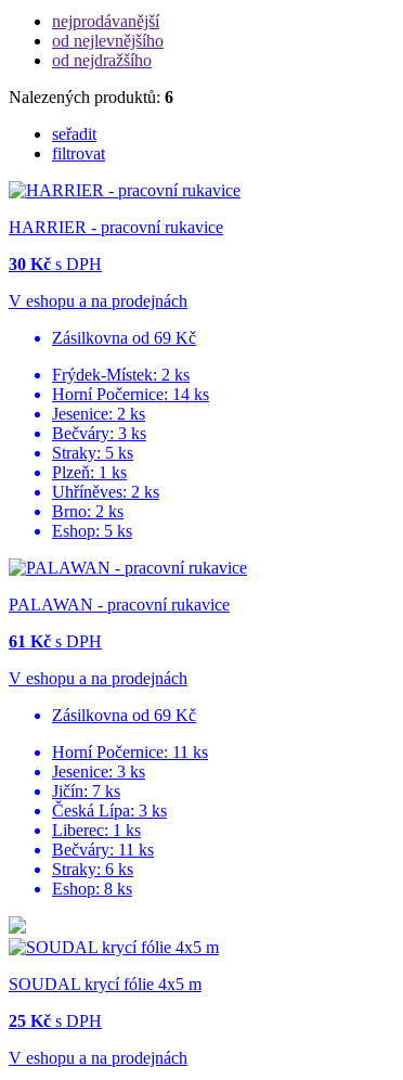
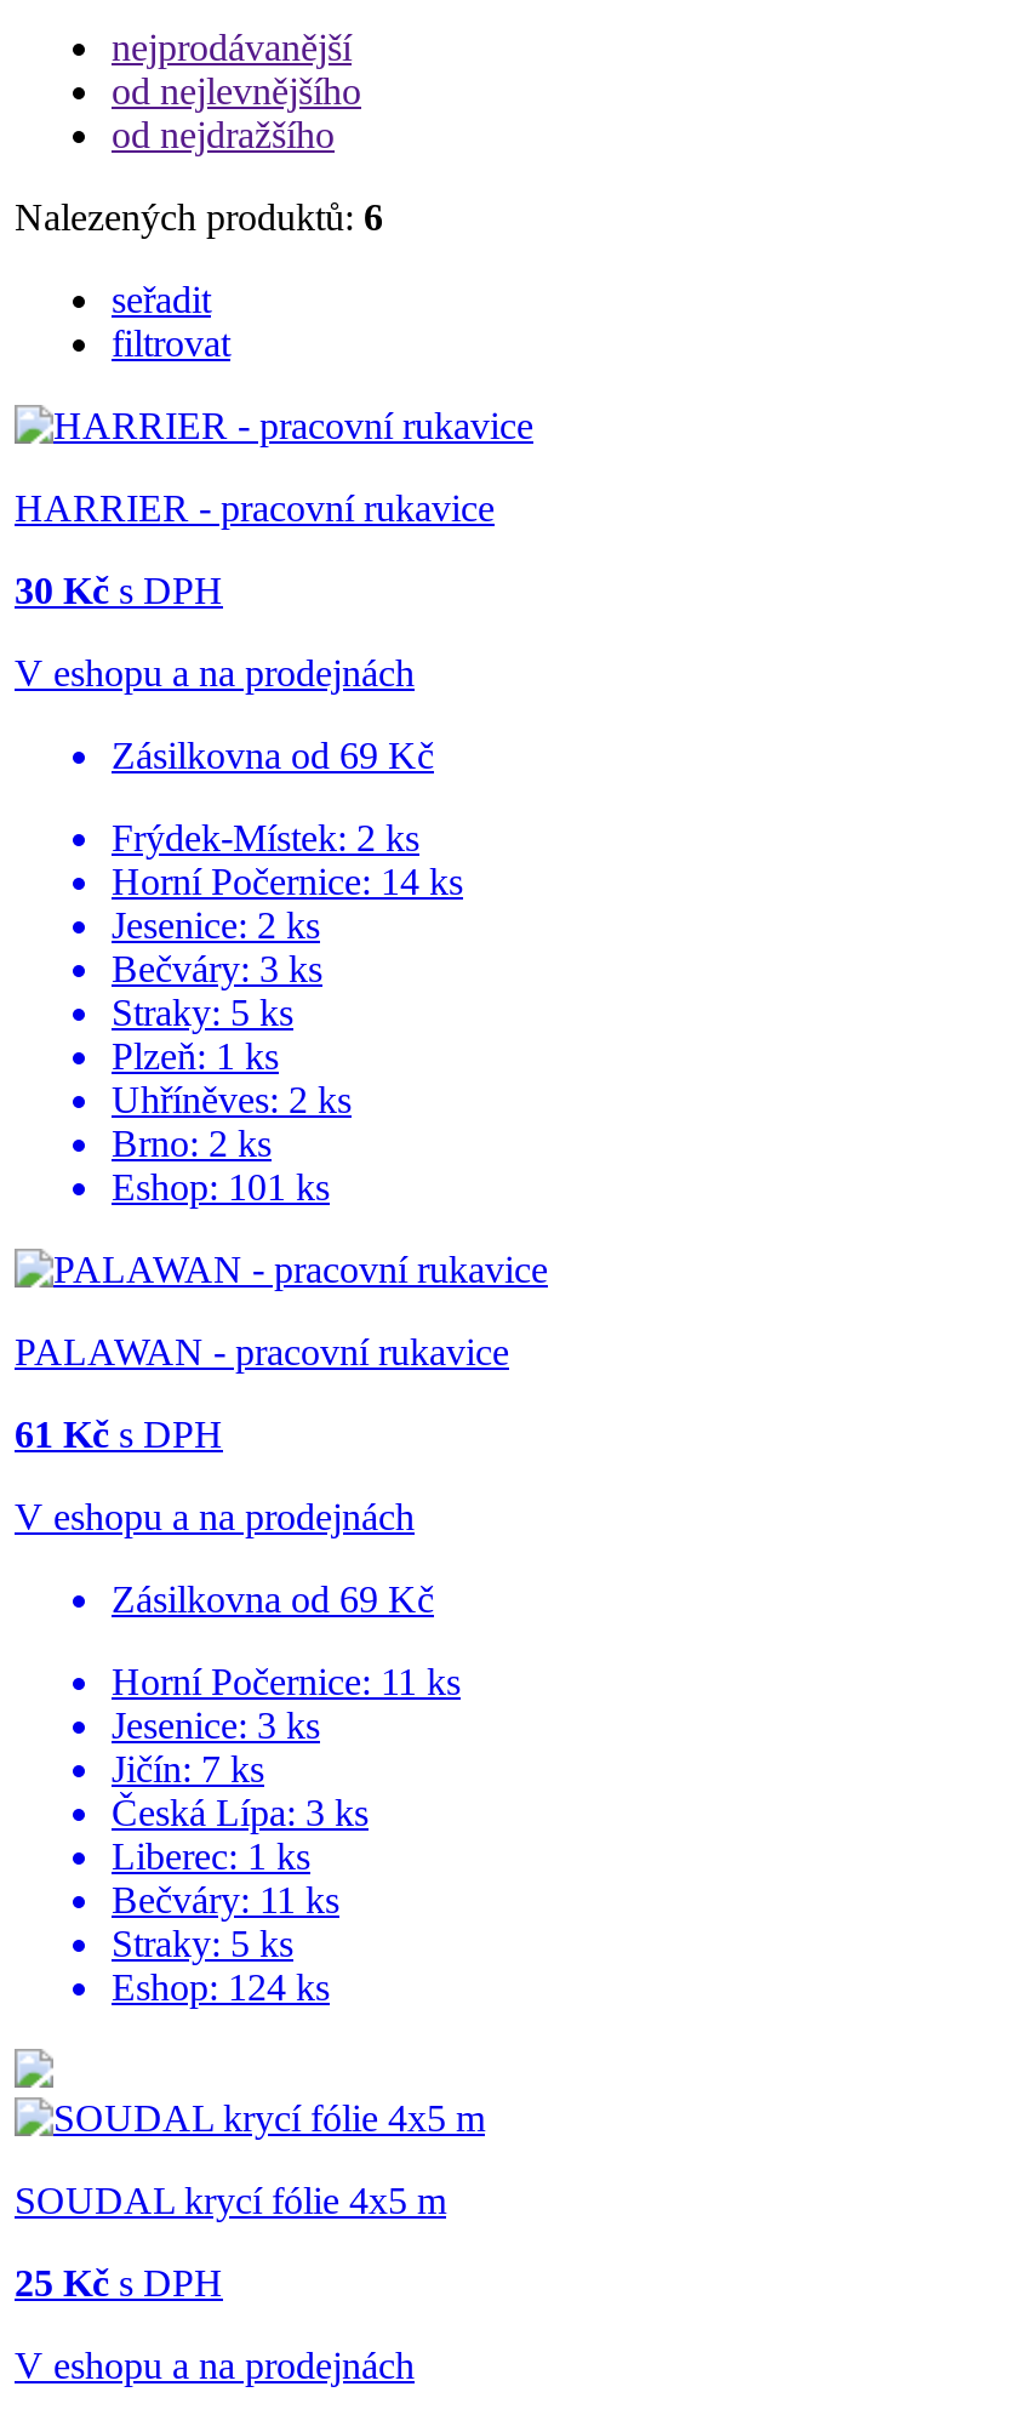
- Eshop: 5 ks
+ Eshop: 101 ks

- Straky:6 ks
+ Straky:5 ks

- Eshop: 8 ks
+ Eshop: 124 ks
